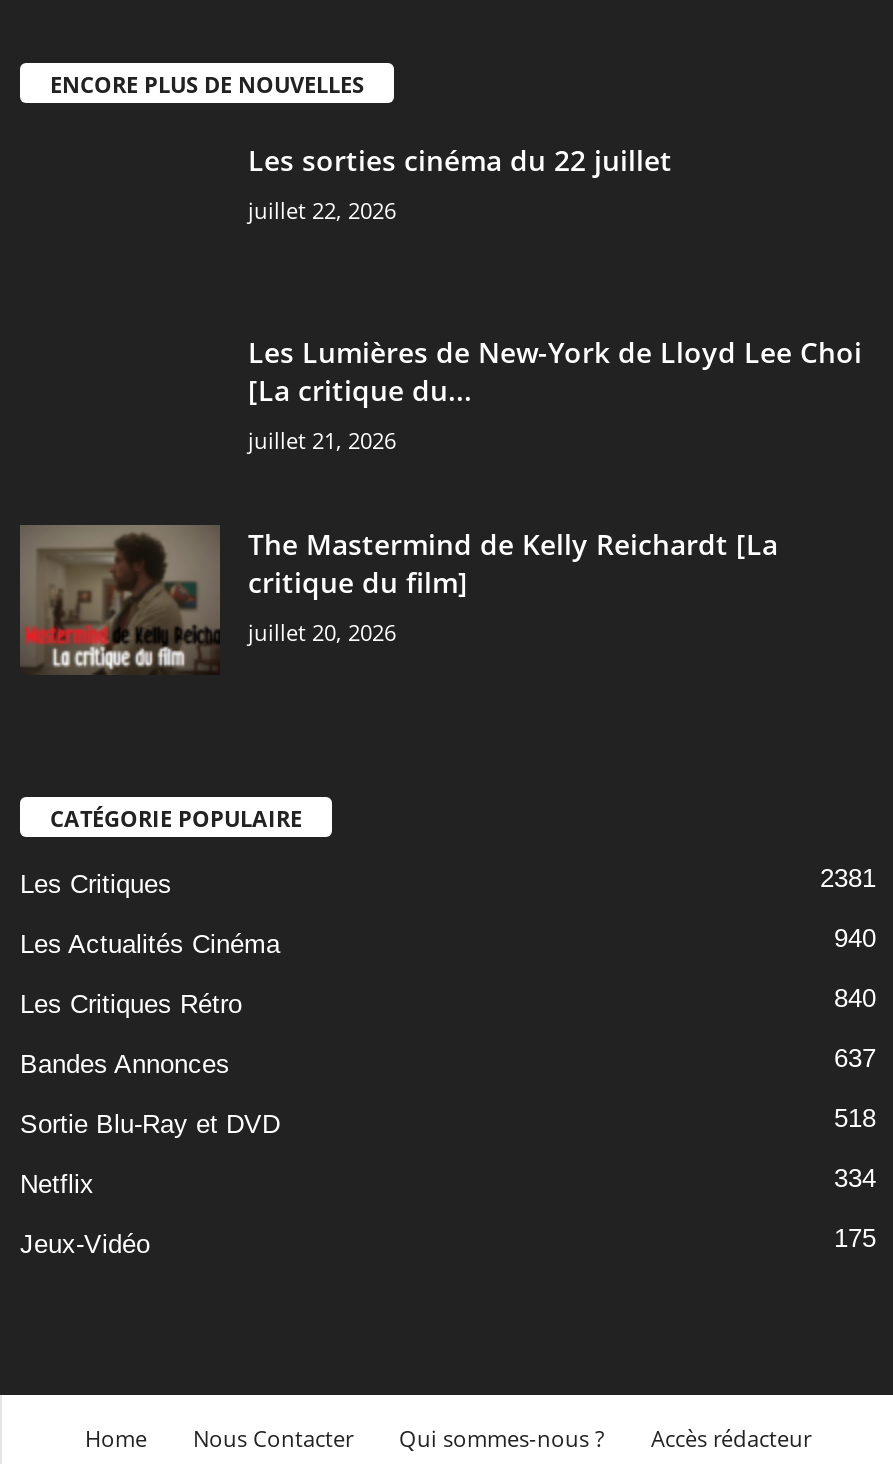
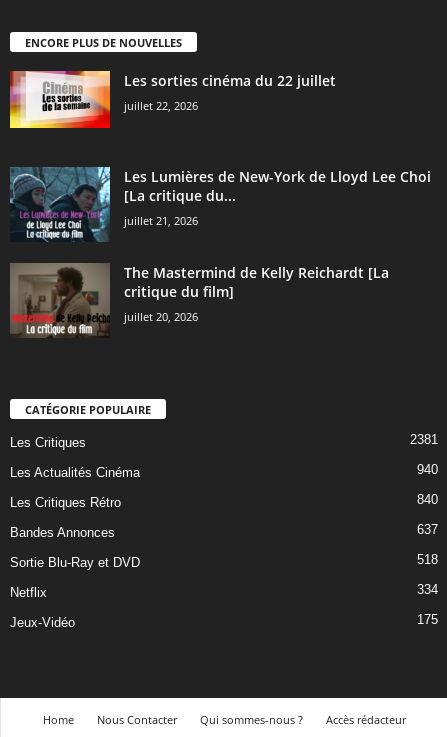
+ [image]

+ [image]
